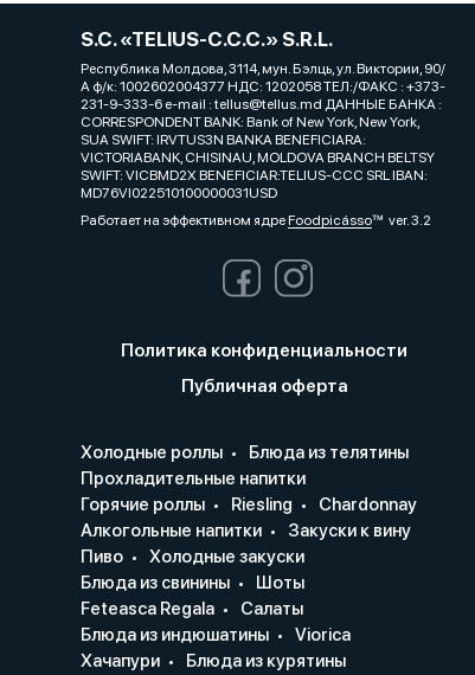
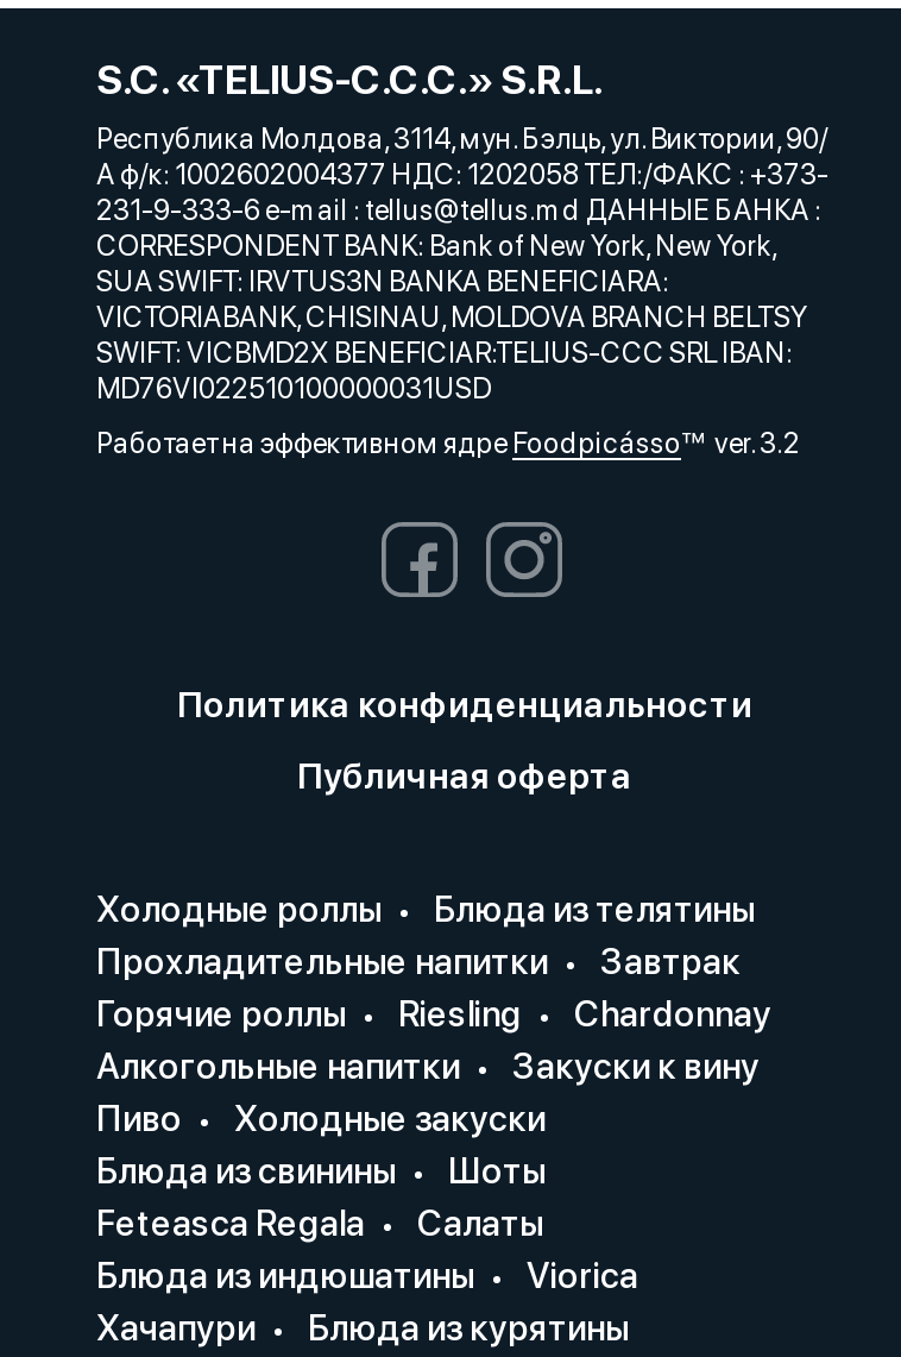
+ Завтрак
